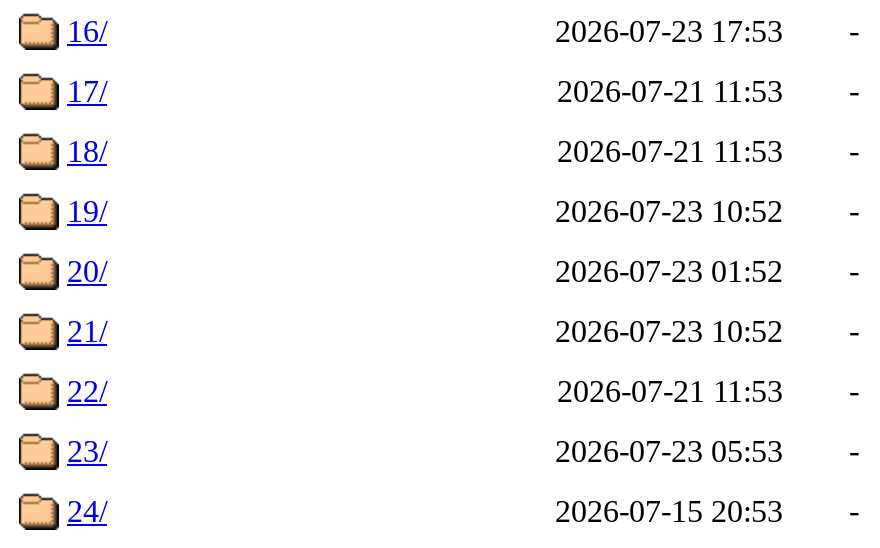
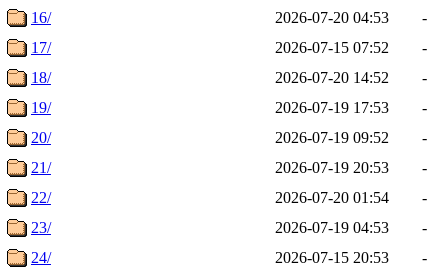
- 2026-07-23 17:53
+ 2026-07-20 04:53

- 2026-07-21 11:53
+ 2026-07-15 07:52

- 2026-07-21 11:53
+ 2026-07-20 14:52

- 2026-07-23 10:52
+ 2026-07-19 17:53

- 2026-07-23 01:52
+ 2026-07-19 09:52

- 2026-07-23 10:52
+ 2026-07-19 20:53

- 2026-07-21 11:53
+ 2026-07-20 01:54

- 2026-07-23 05:53
+ 2026-07-19 04:53
